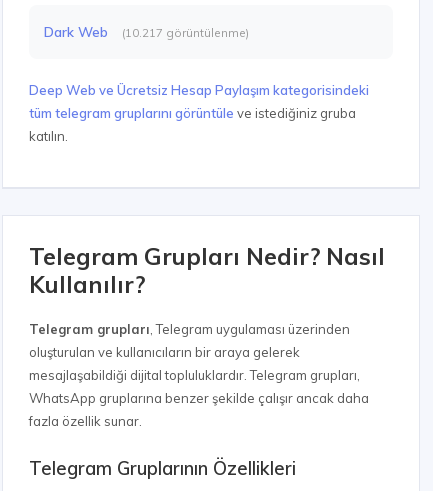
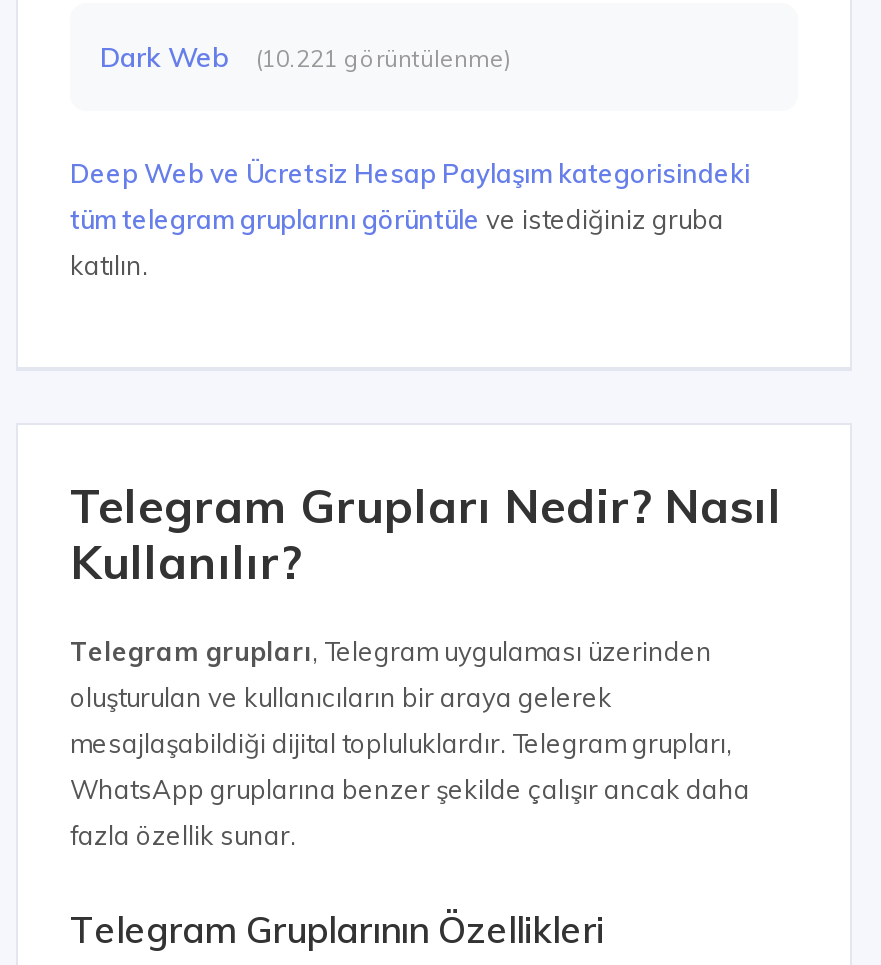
- (10.217 görüntülenme)
+ (10.221 görüntülenme)
